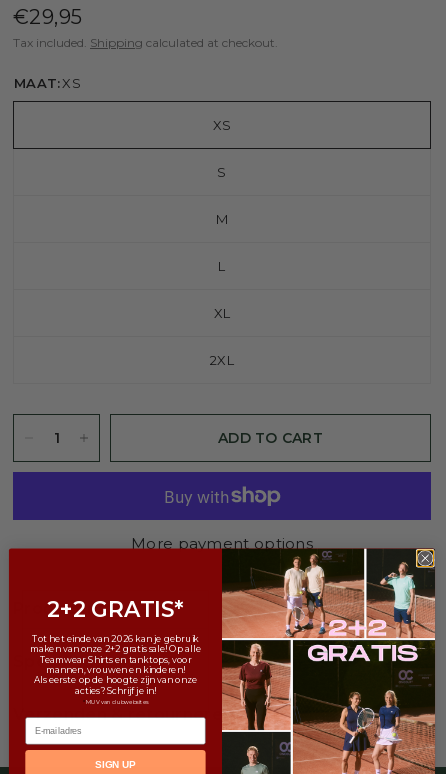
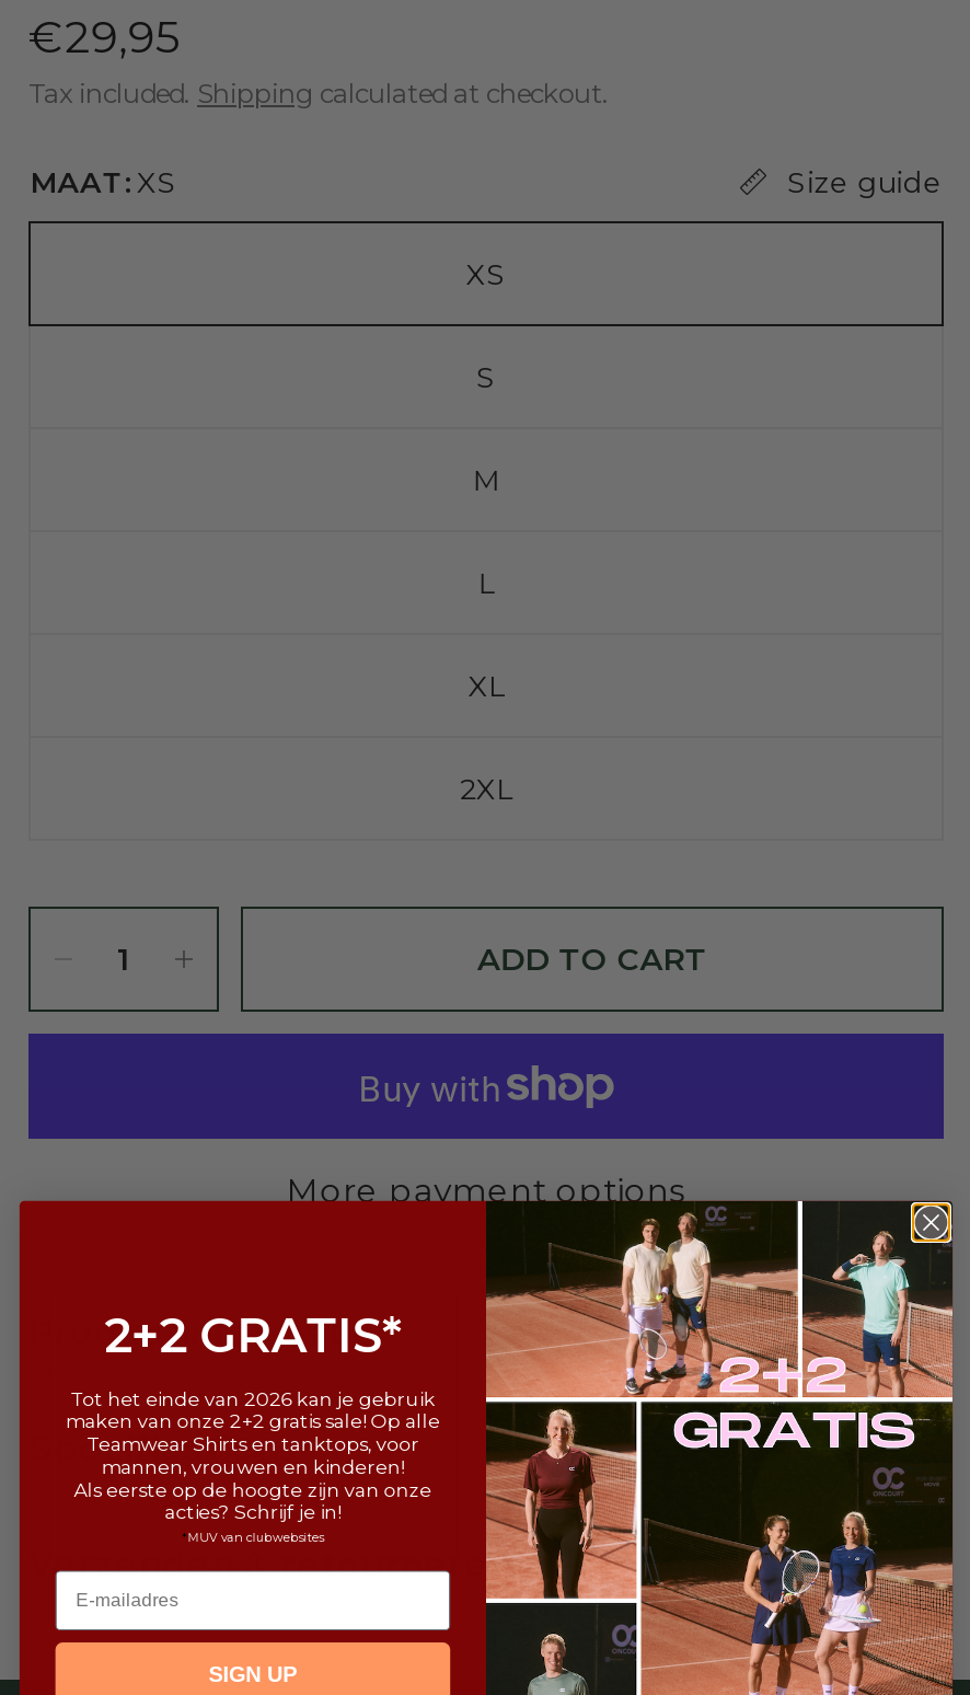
+ Size guide
